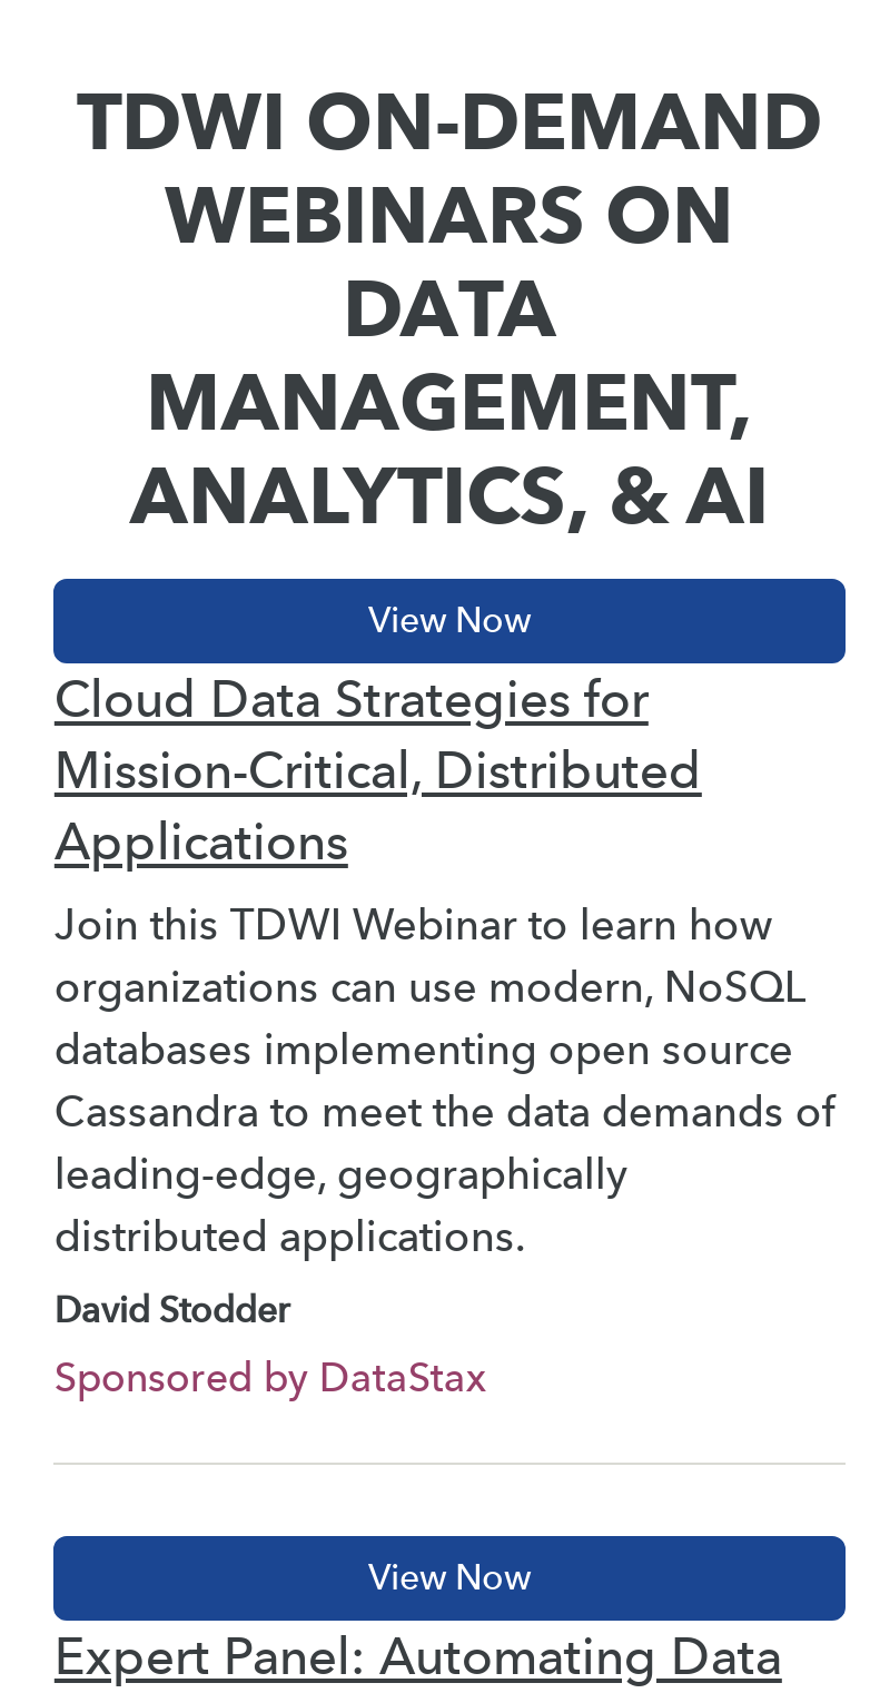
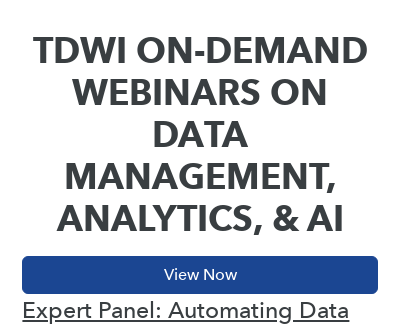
- Cloud Data Strategies for
- Mission-Critical, Distributed
- Applications
- Join this TDWI Webinar to learn how
- organizations can use modern, NoSQL
- databases implementing open source
- Cassandra to meet the data demands of
- leading-edge, geographically
- distributed applications.
- David Stodder
- Sponsored by DataStax
